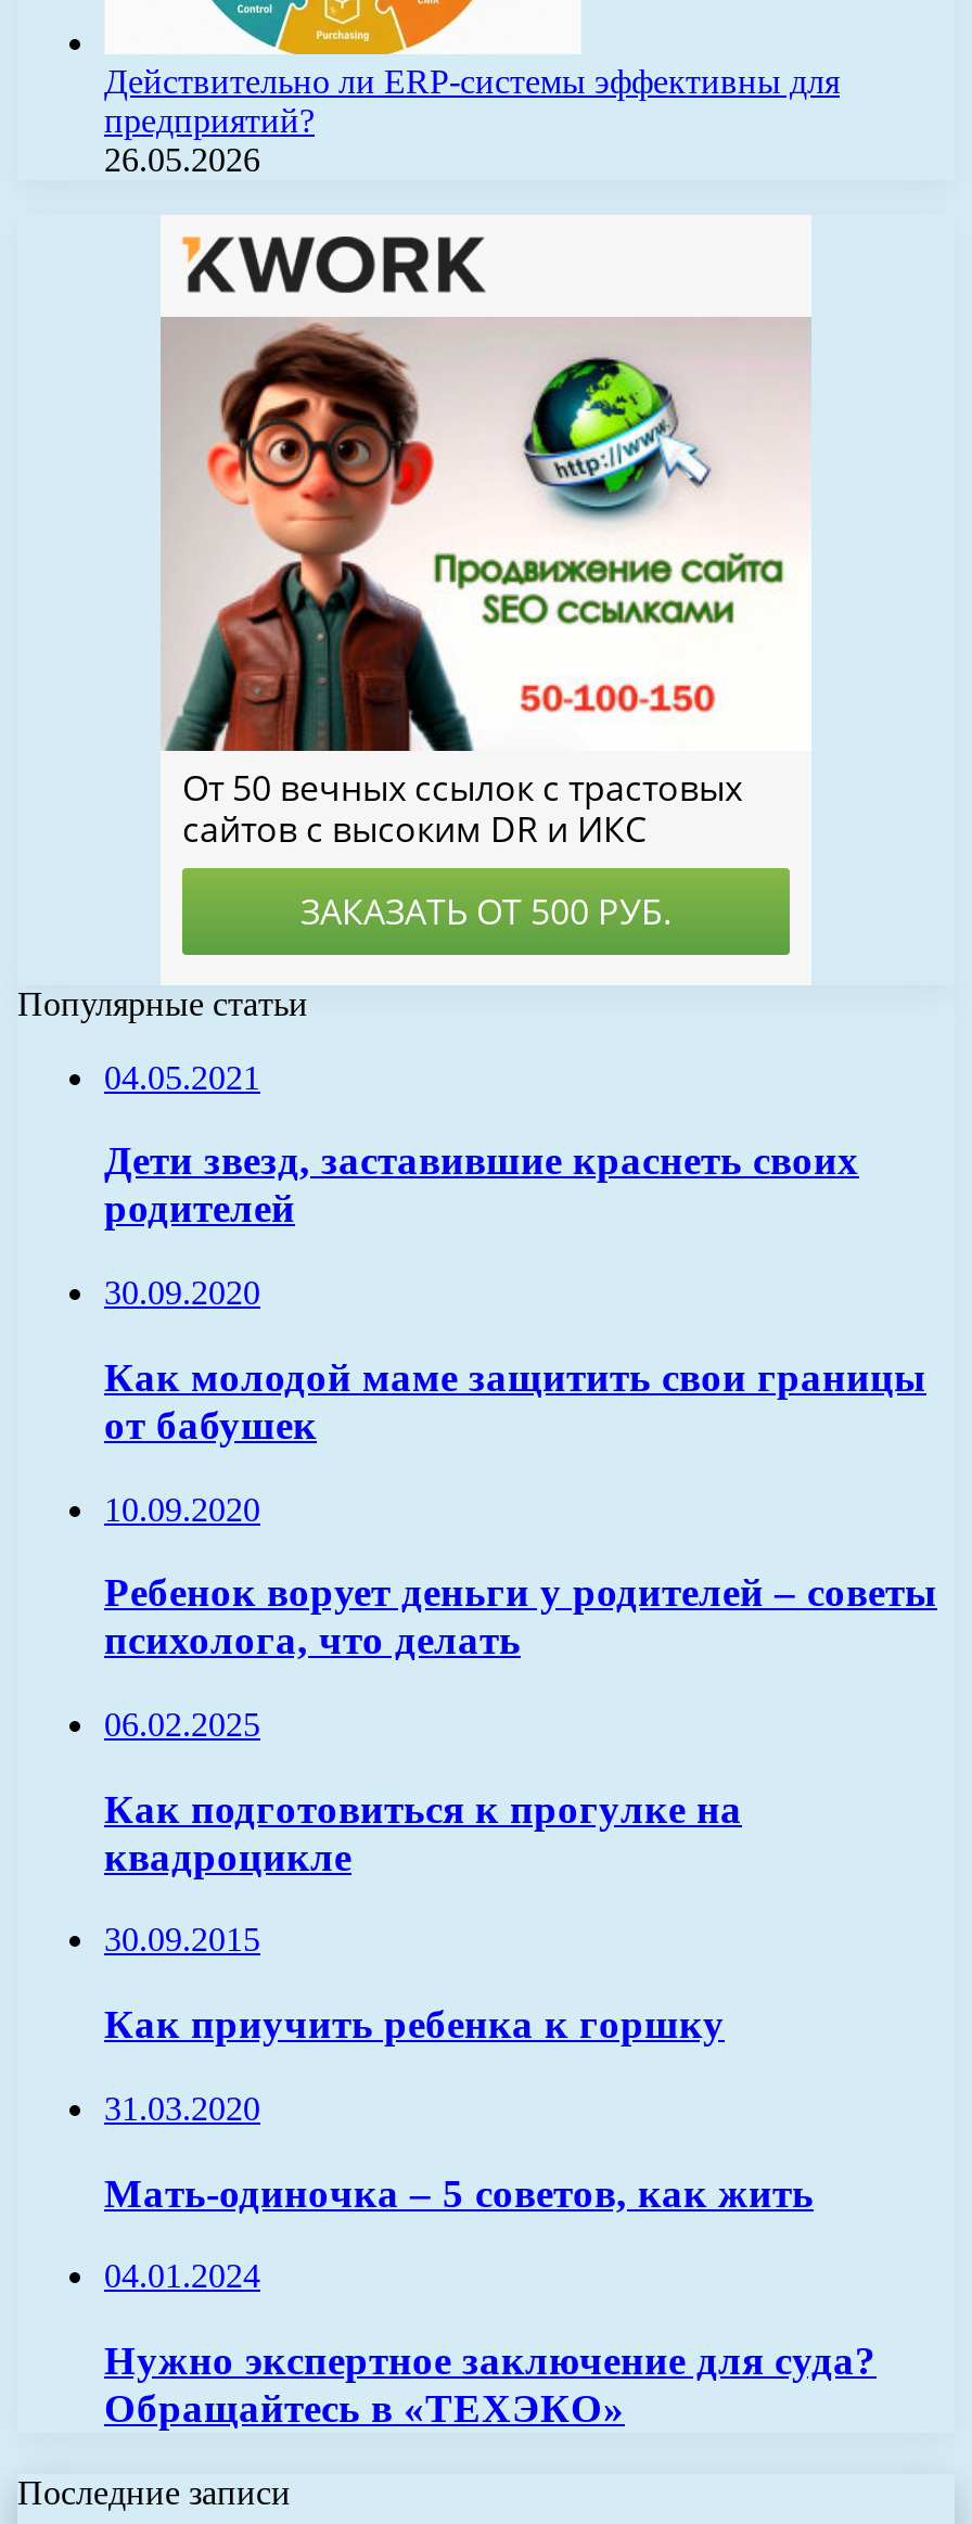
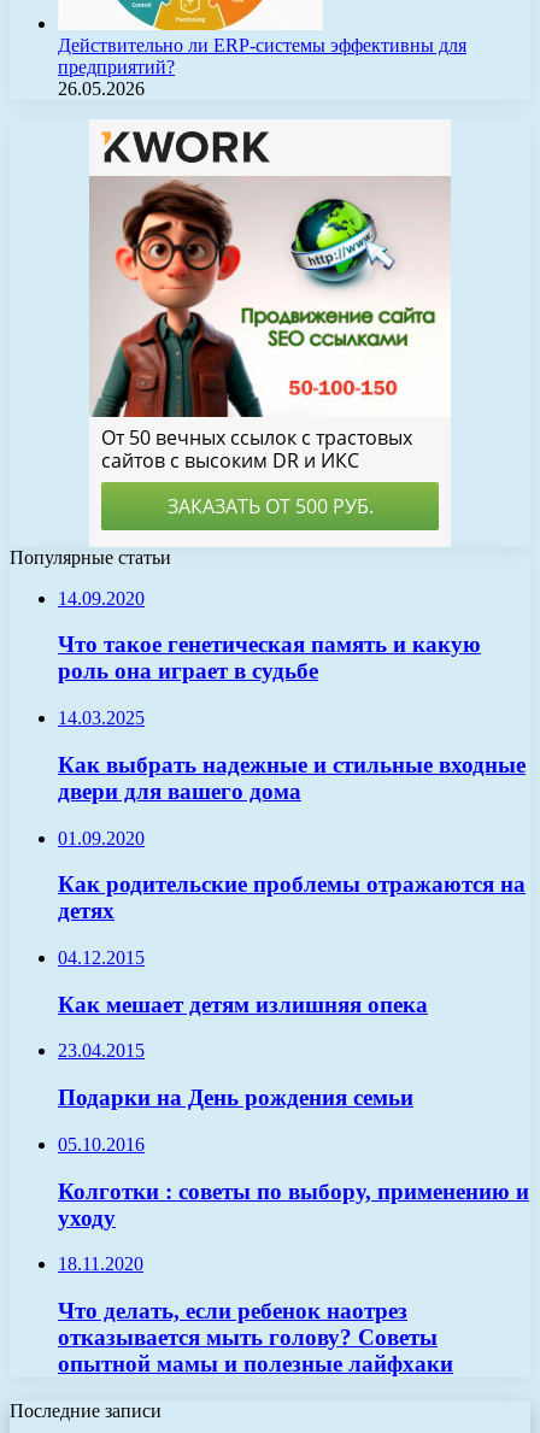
- 04.05.2021
+ 14.09.2020

- Дети звезд, заставившие краснеть своих
- родителей
+ Что такое генетическая память и какую
+ роль она играет в судьбе

- 30.09.2020
+ 14.03.2025

- Как молодой маме защитить свои границы
- от бабушек
+ Как выбрать надежные и стильные входные
+ двери для вашего дома

- 10.09.2020
+ 01.09.2020

- Ребенок ворует деньги у родителей – советы
- психолога, что делать
+ Как родительские проблемы отражаются на
+ детях

- 06.02.2025
+ 04.12.2015

- Как подготовиться к прогулке на
- квадроцикле
+ Как мешает детям излишняя опека

- 30.09.2015
+ 23.04.2015

- Как приучить ребенка к горшку
+ Подарки на День рождения семьи

- 31.03.2020
+ 05.10.2016

- Мать-одиночка – 5 советов, как жить
+ Колготки : советы по выбору, применению и
+ уходу

- 04.01.2024
+ 18.11.2020

- Нужно экспертное заключение для суда?
- Обращайтесь в «ТЕХЭКО»
+ Что делать, если ребенок наотрез
+ отказывается мыть голову? Советы
+ опытной мамы и полезные лайфхаки
